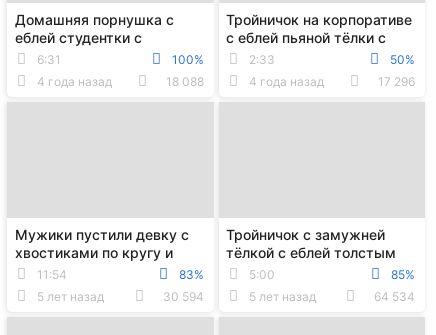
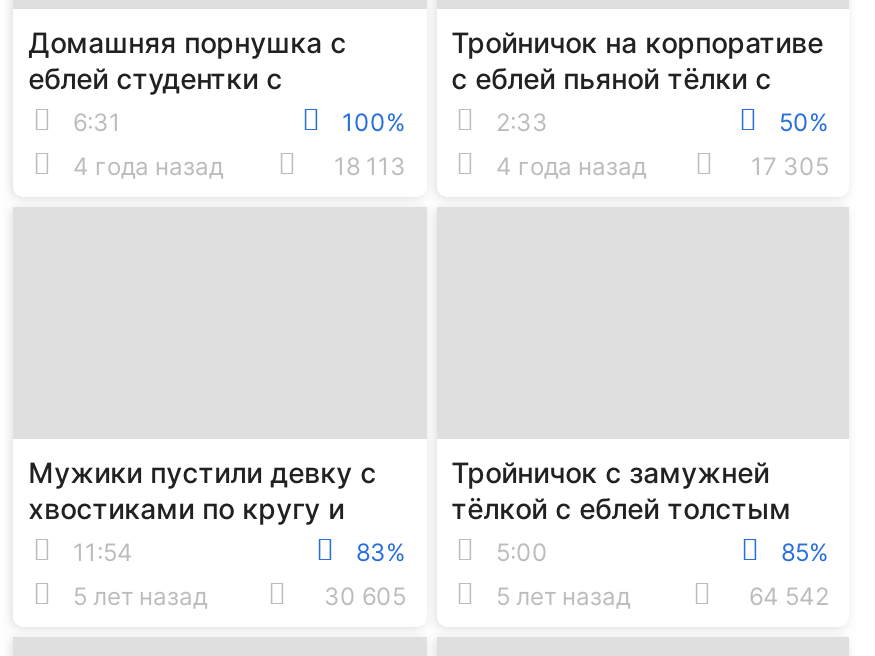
- 18 088
+ 18 113

- 17 296
+ 17 305

- 30 594
+ 30 605

- 64 534
+ 64 542
